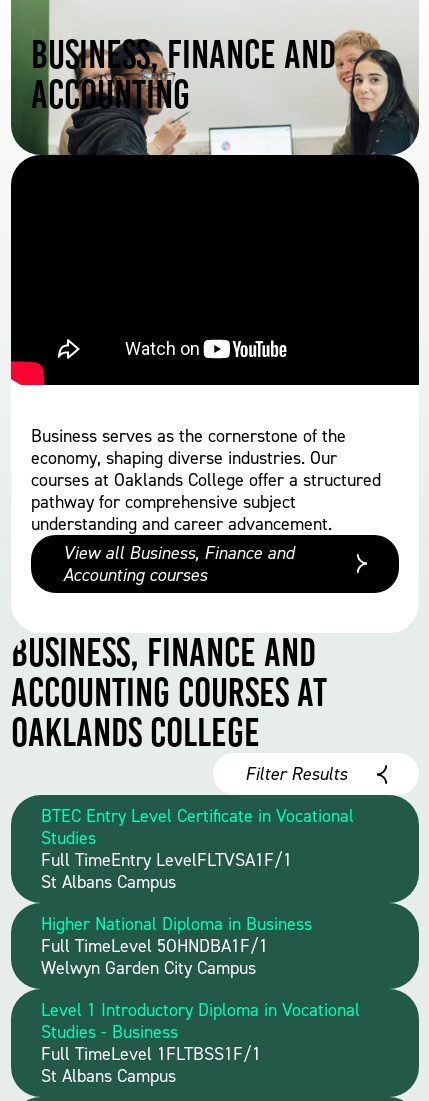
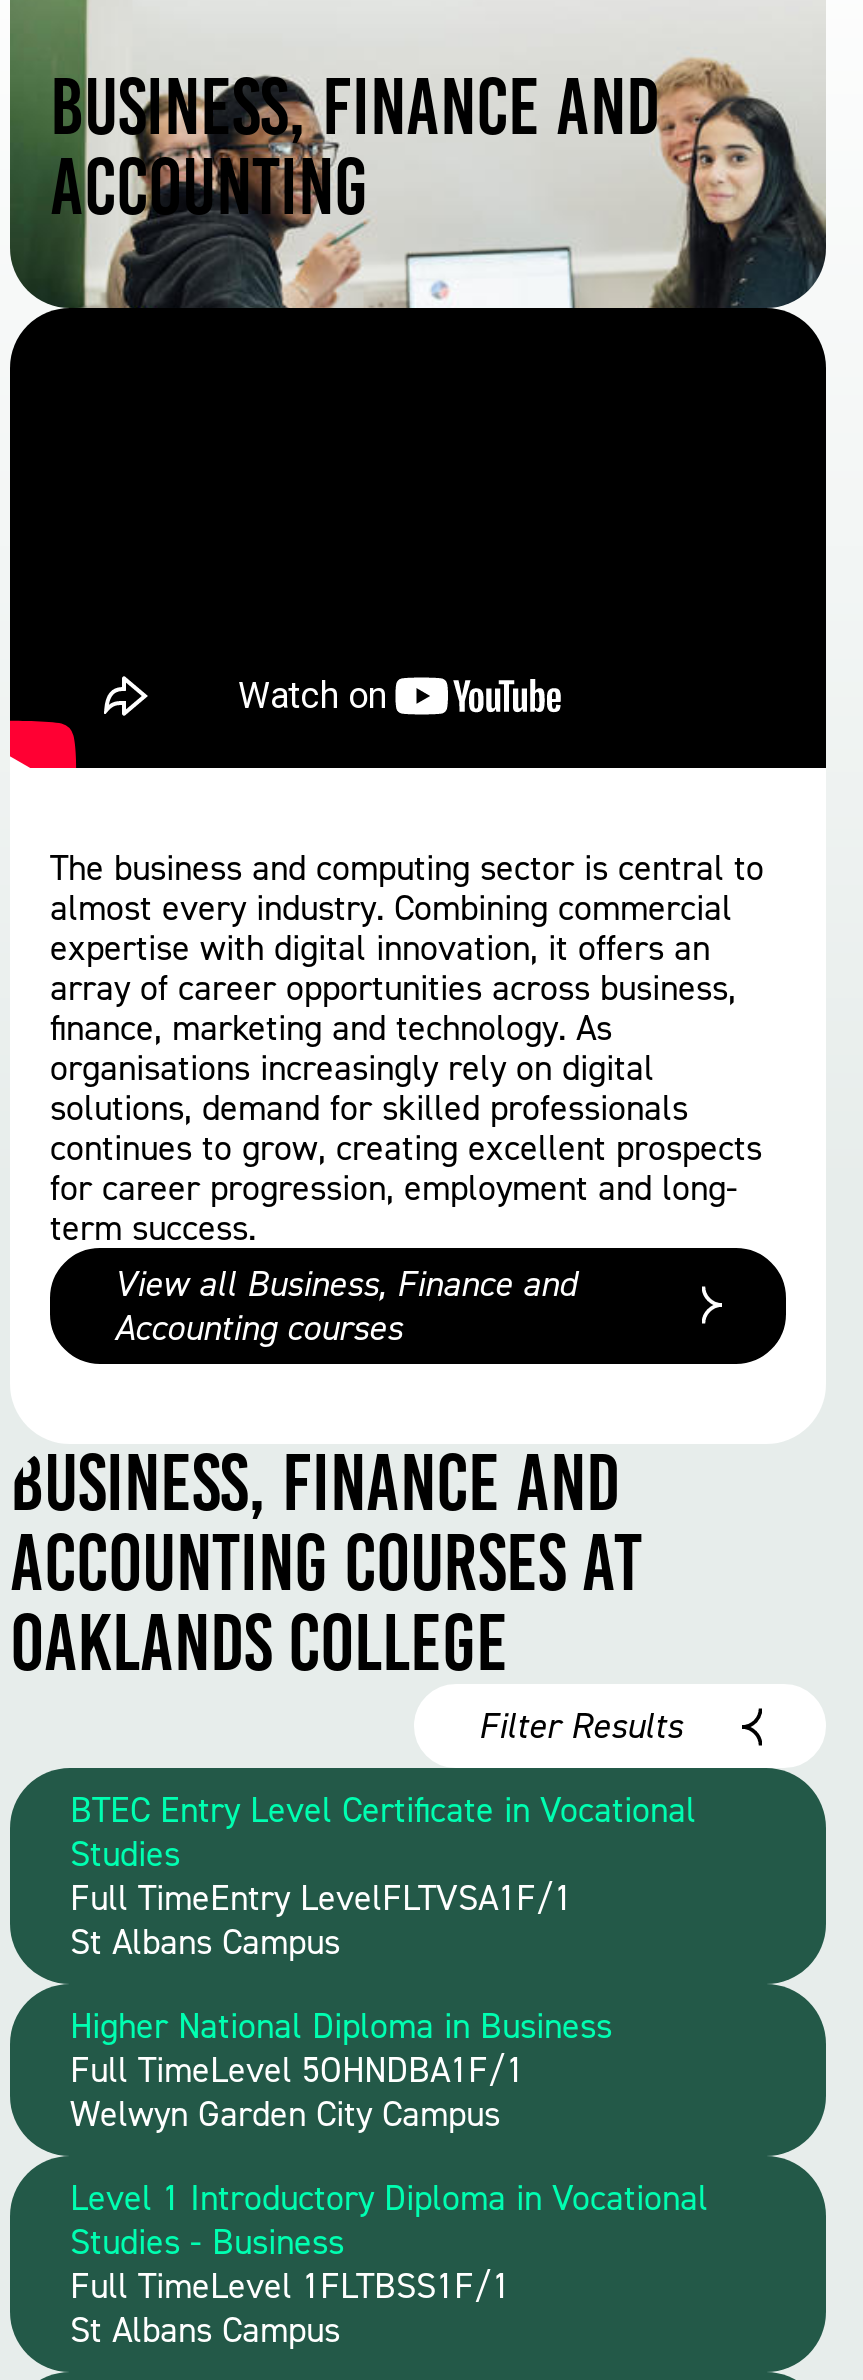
- Business serves as the cornerstone of the
- economy, shaping diverse industries. Our
- courses at Oaklands College offer a structured
- pathway for comprehensive subject
- understanding and career advancement.
+ The business and computing sector is central to
+ almost every industry. Combining commercial
+ expertise with digital innovation, it offers an
+ array of career opportunities across business,
+ finance, marketing and technology. As
+ organisations increasingly rely on digital
+ solutions, demand for skilled professionals
+ continues to grow, creating excellent prospects
+ for career progression, employment and long-
+ term success.
